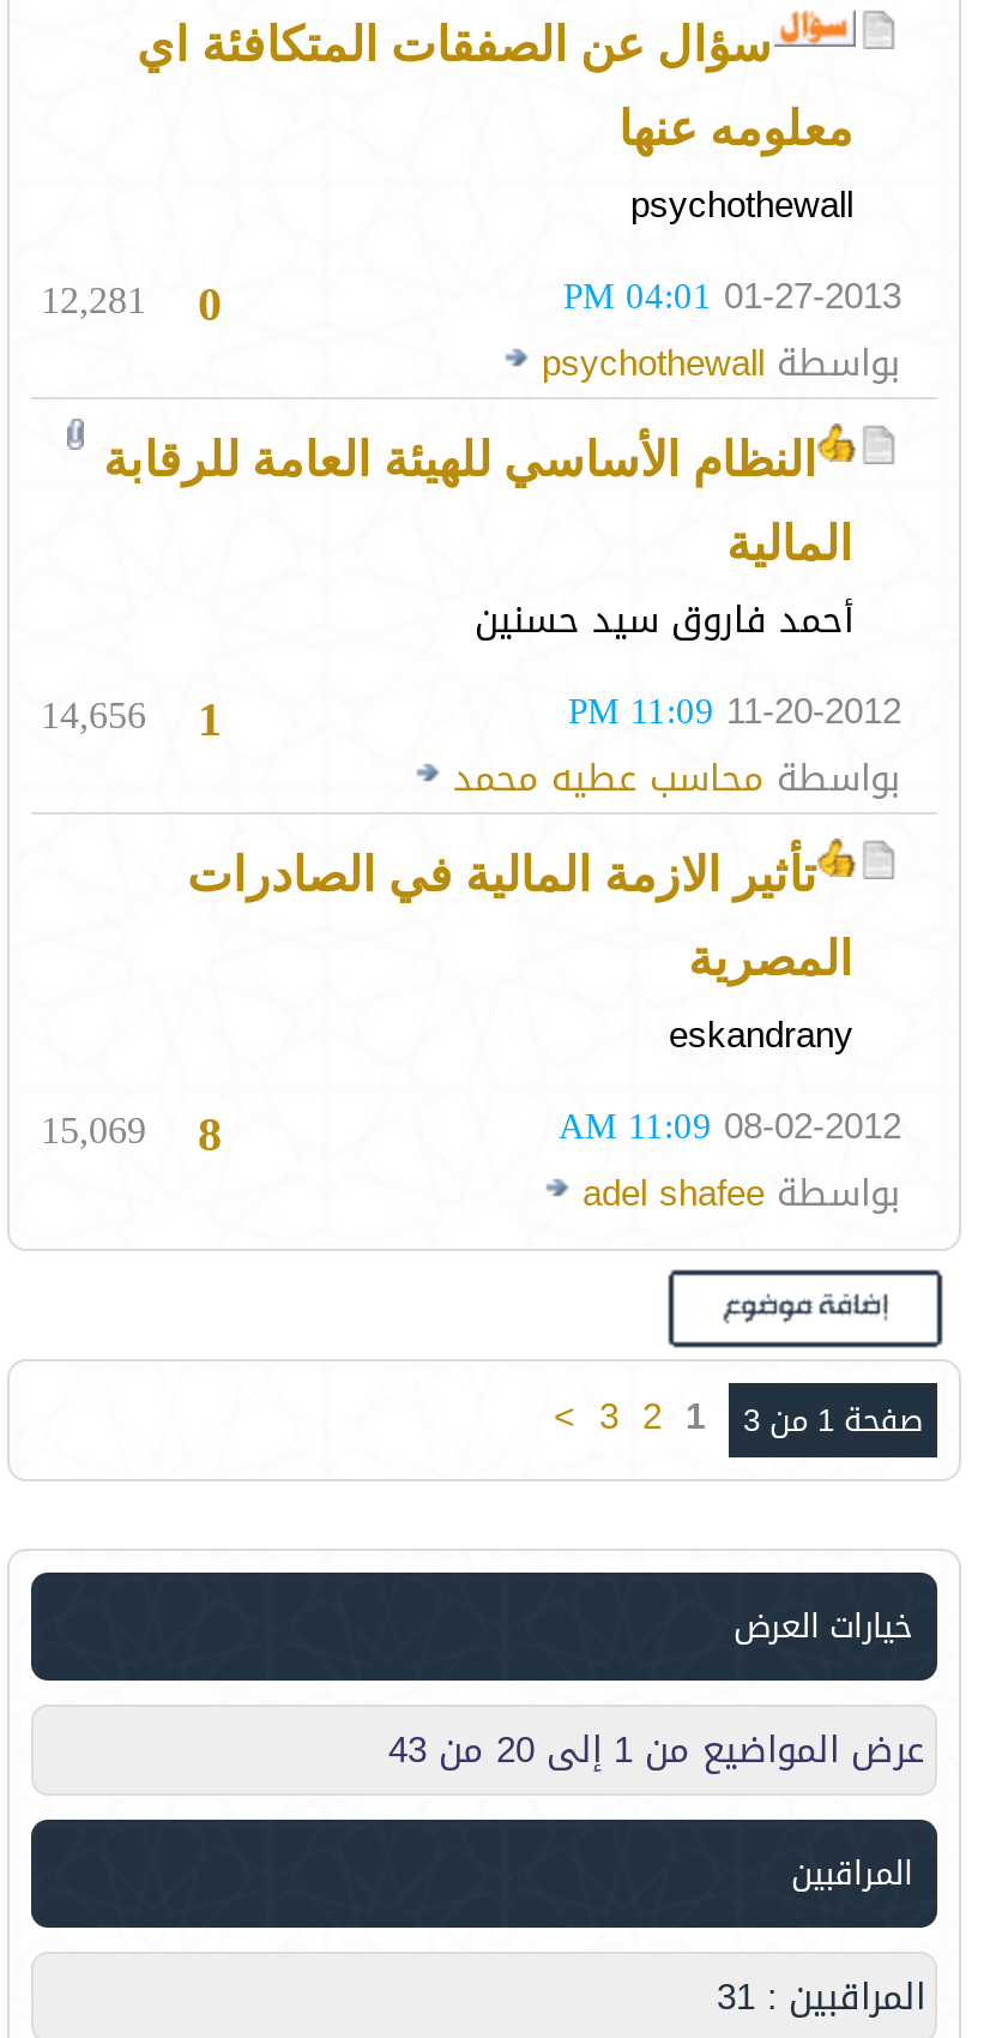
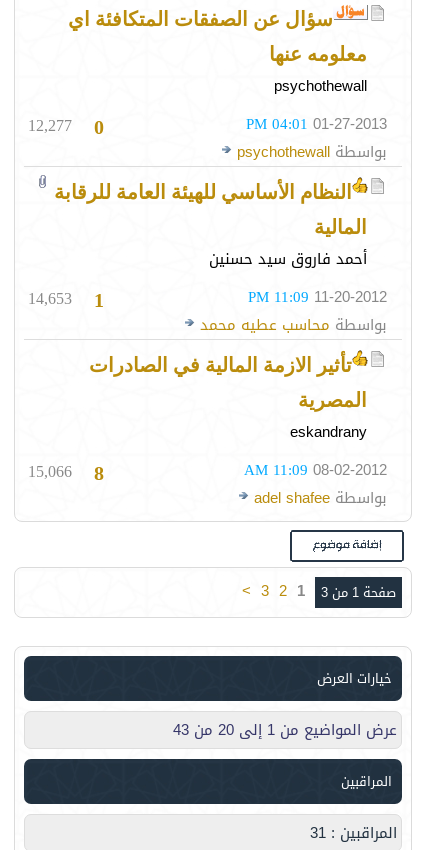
- 12,281 0
+ 12,277 0

- 14,656 1
+ 14,653 1

- 15,069 8
+ 15,066 8
